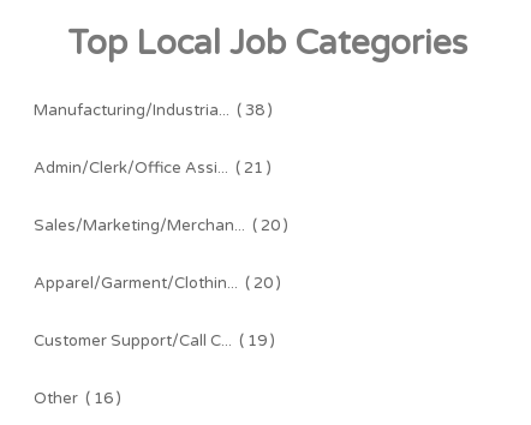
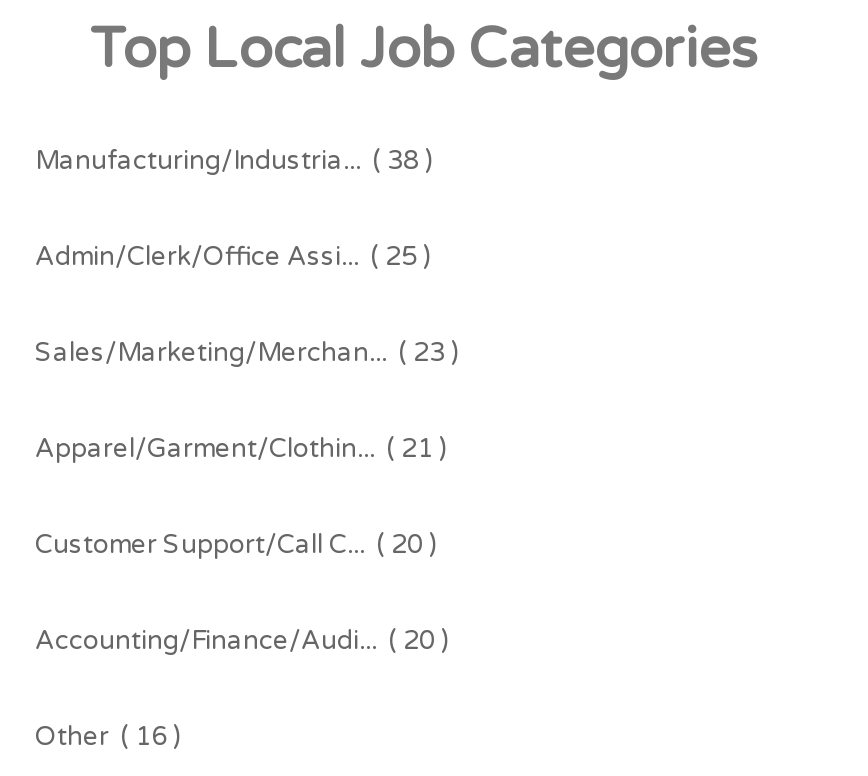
- Admin/Clerk/Office Assi... ( 21 )
- Sales/Marketing/Merchan... ( 20 )
- Apparel/Garment/Clothin... ( 20 )
- Customer Support/Call C... ( 19 )
+ Admin/Clerk/Office Assi... ( 25 )
+ Sales/Marketing/Merchan... ( 23 )
+ Apparel/Garment/Clothin... ( 21 )
+ Customer Support/Call C... ( 20 )
+ Accounting/Finance/Audi... ( 20 )
